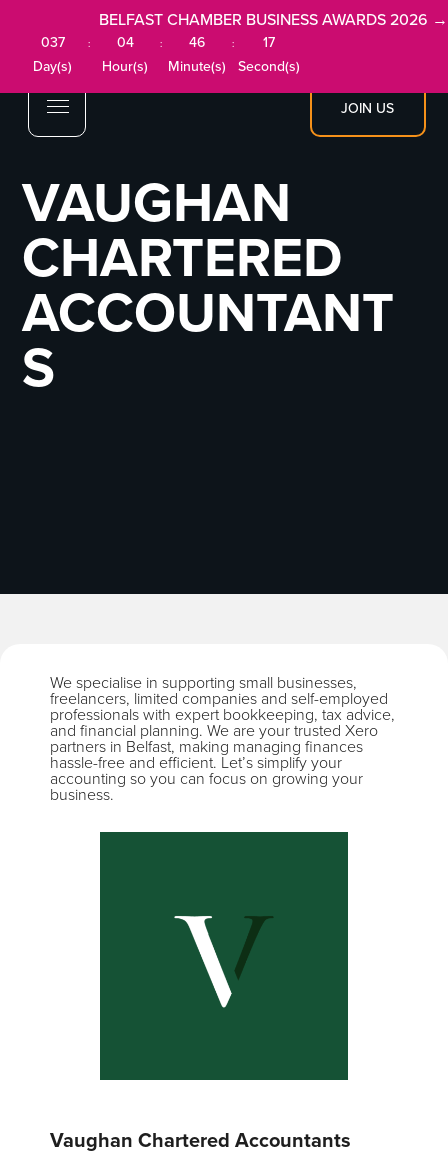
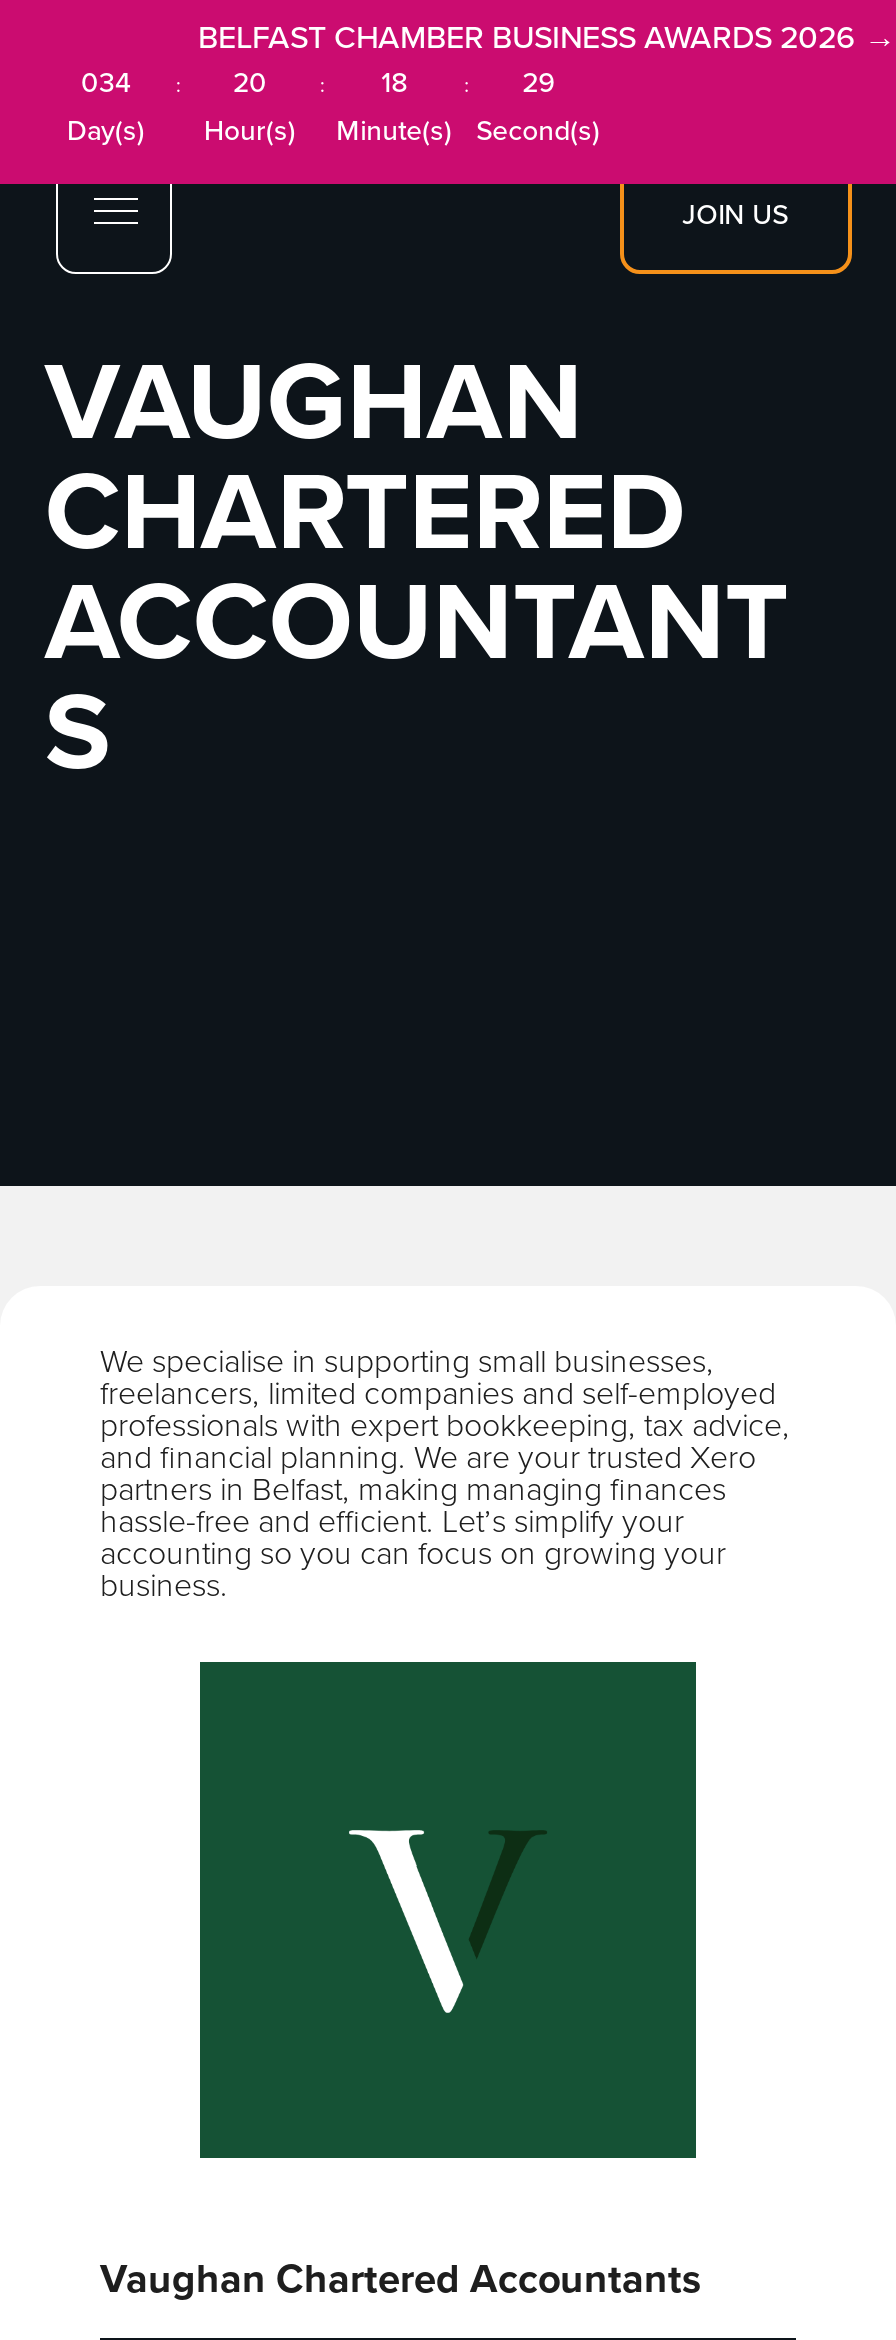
- 037
+ 034

- 04
+ 20

- 46
+ 18

- 17
+ 29
